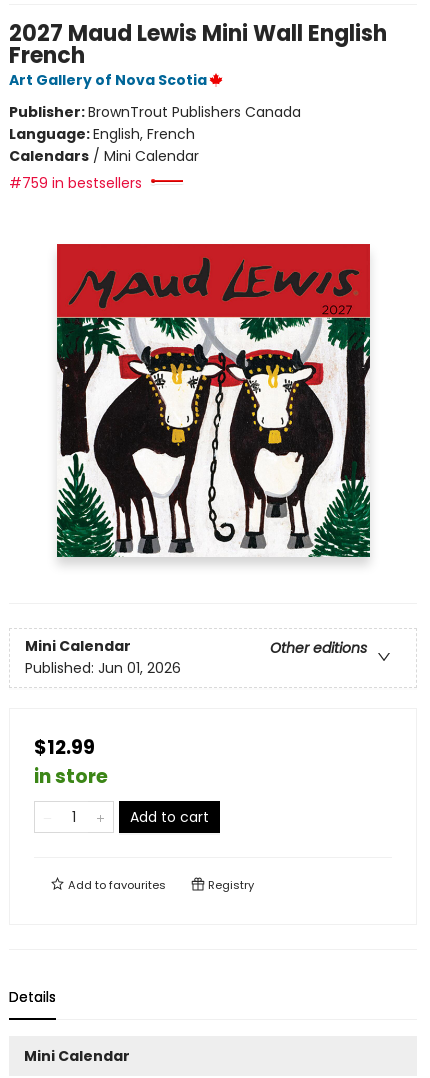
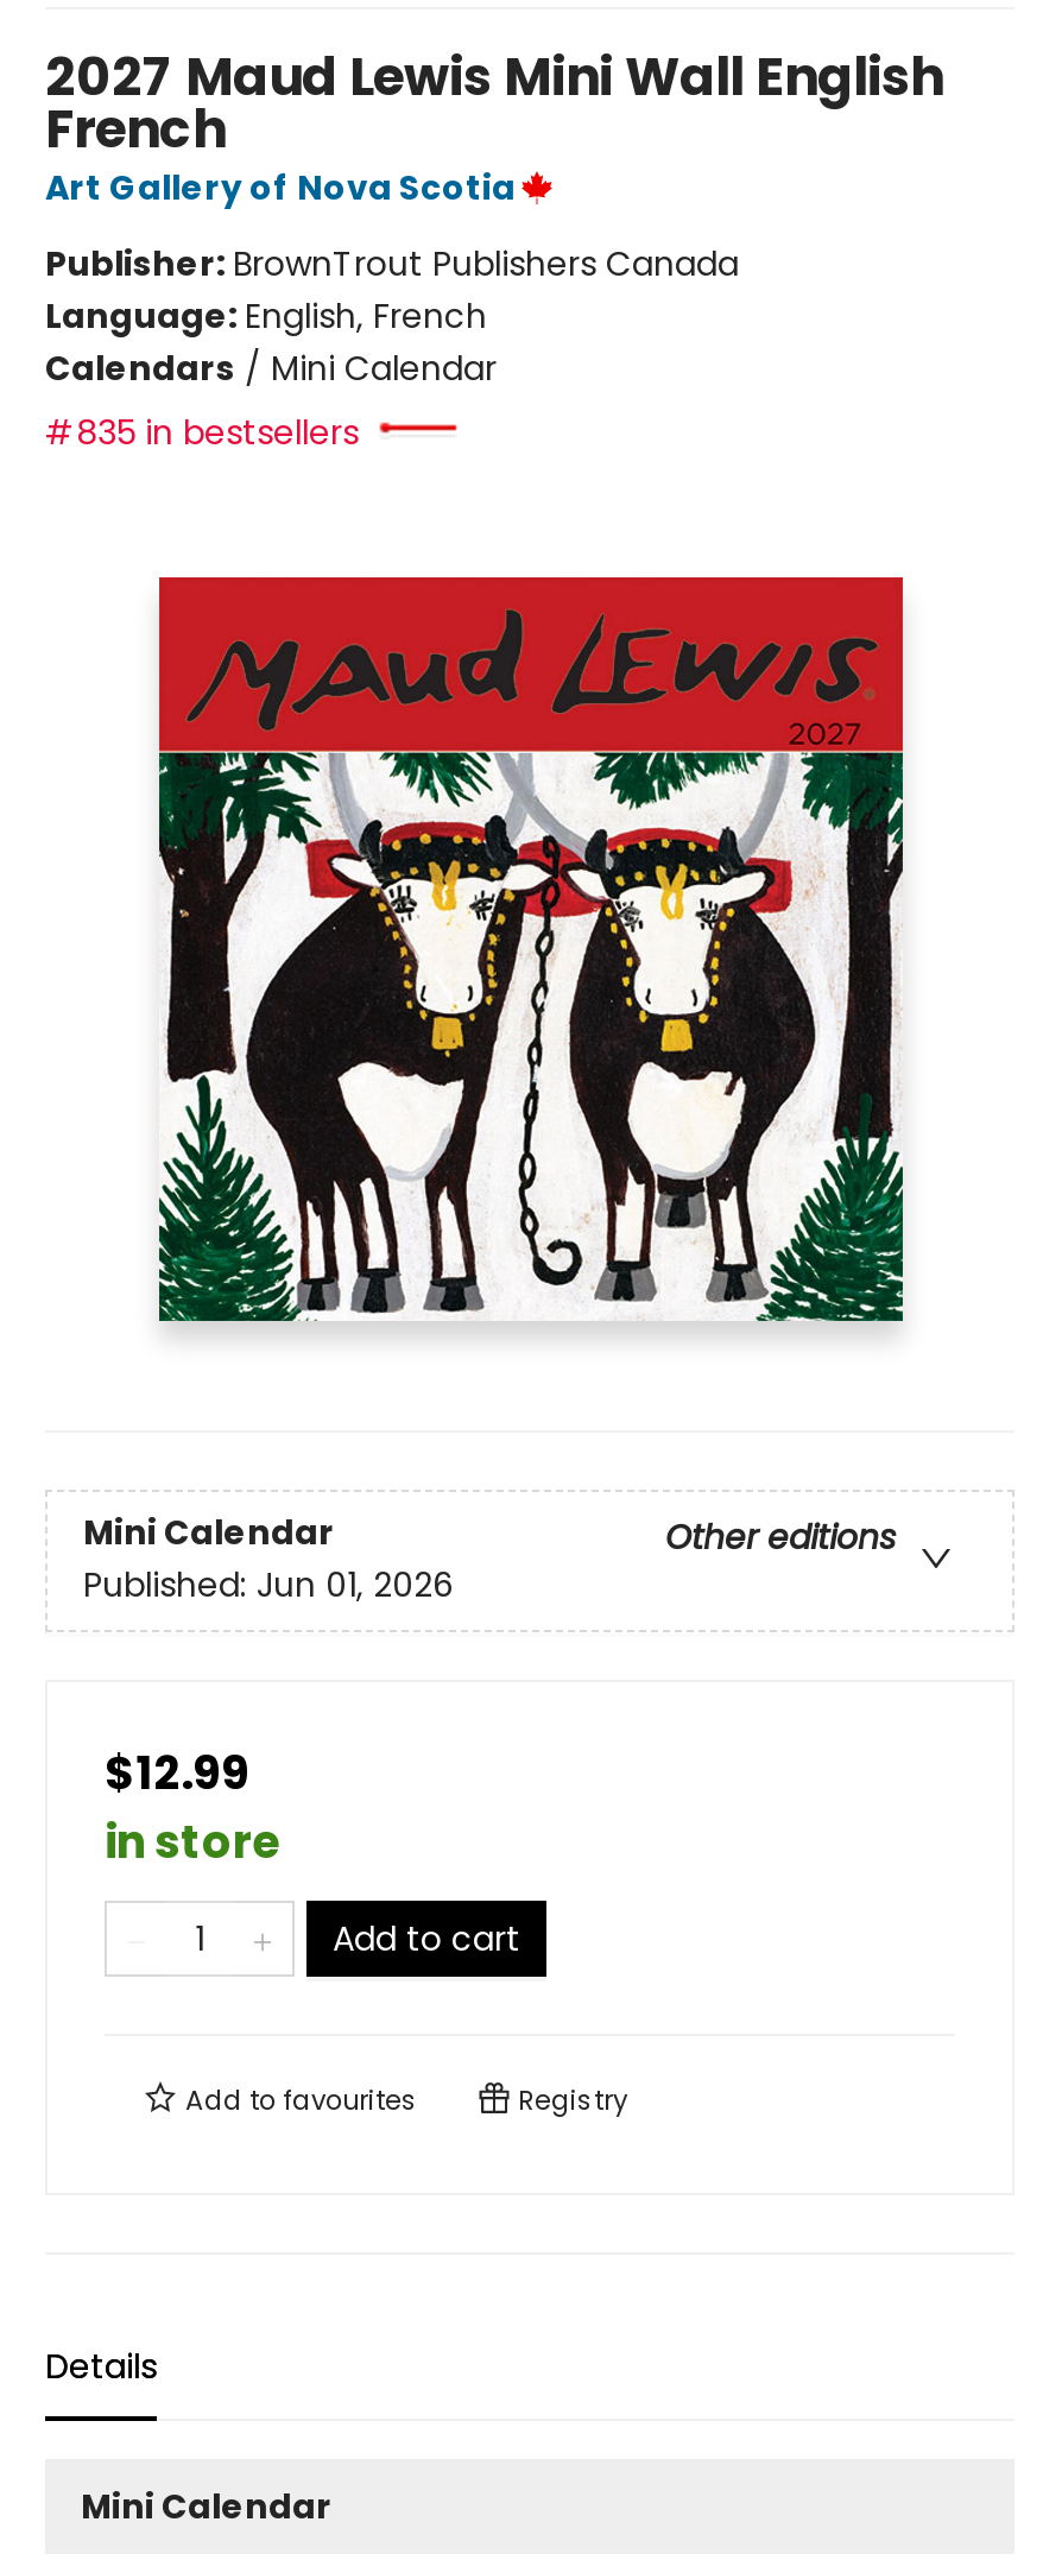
- #759 in bestsellers
+ #835 in bestsellers
